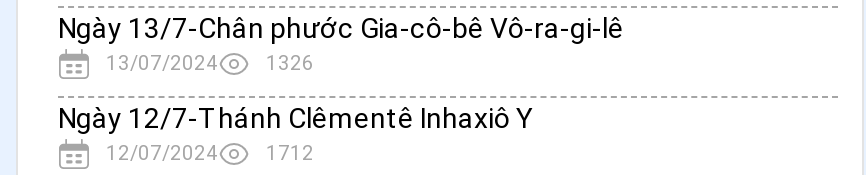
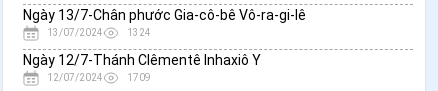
- 1326
+ 1324

- 1712
+ 1709
